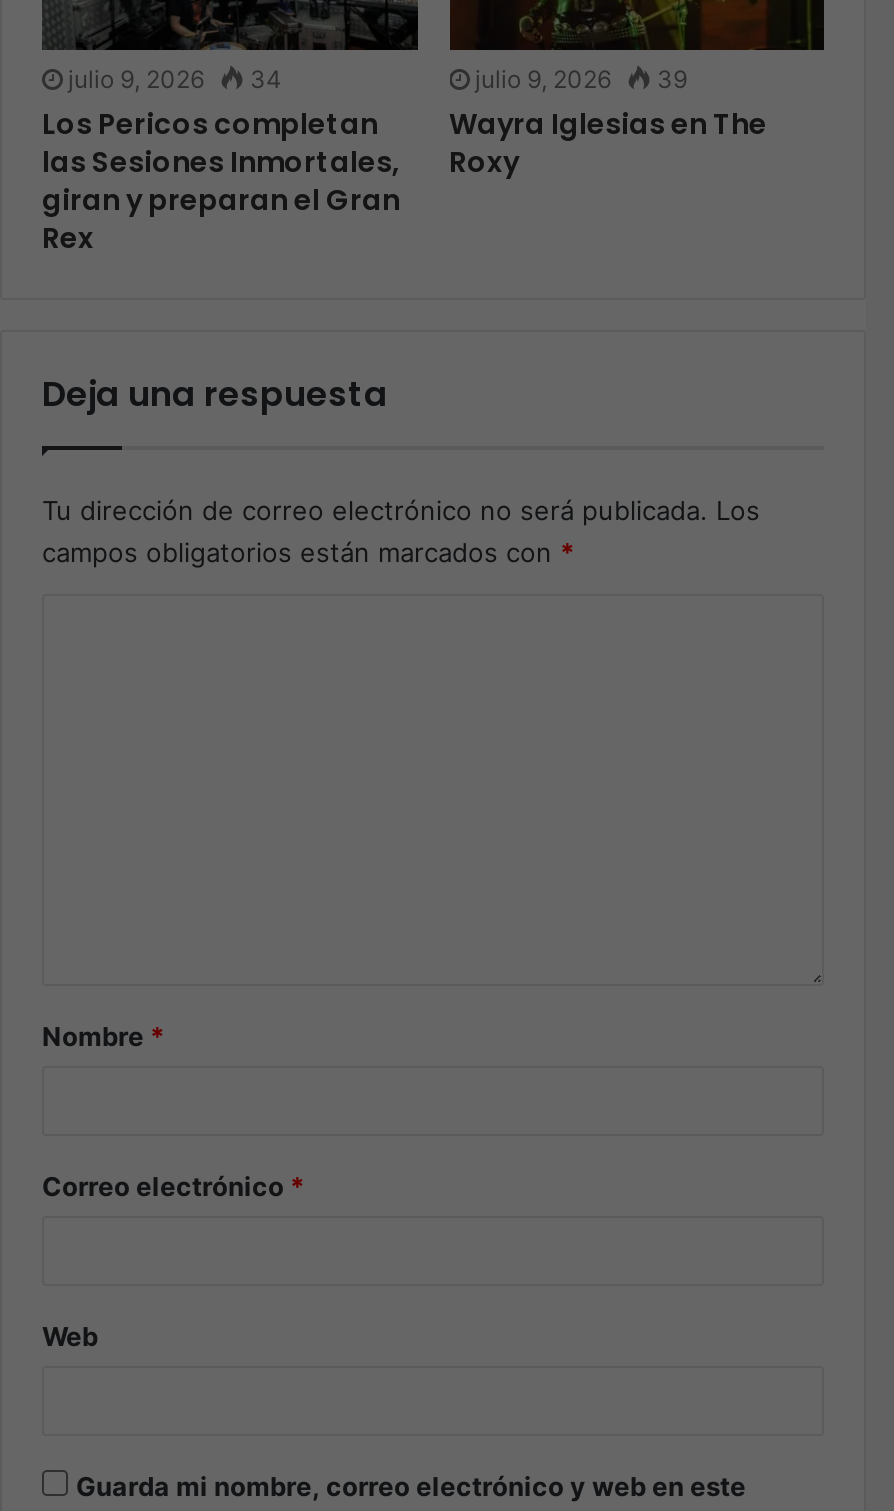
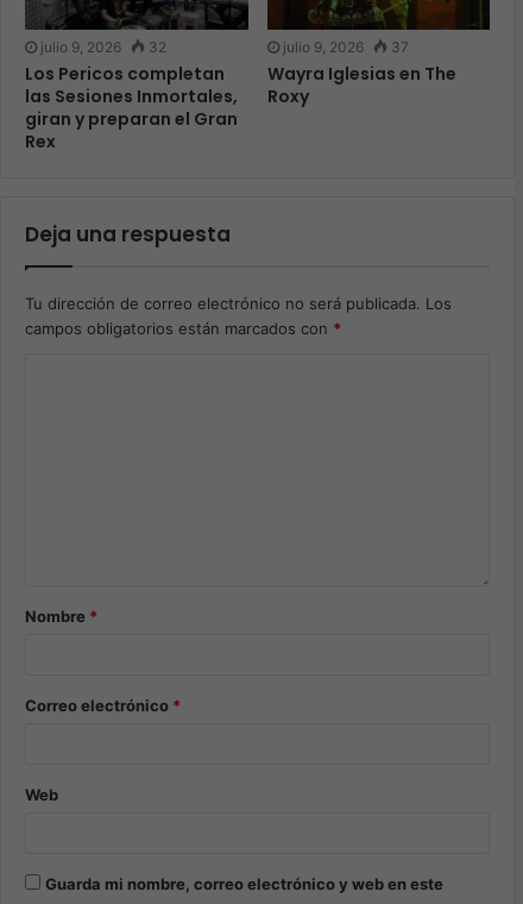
- julio 9, 2026 34
+ julio 9, 2026 32

- julio 9, 2026 39
+ julio 9, 2026 37
